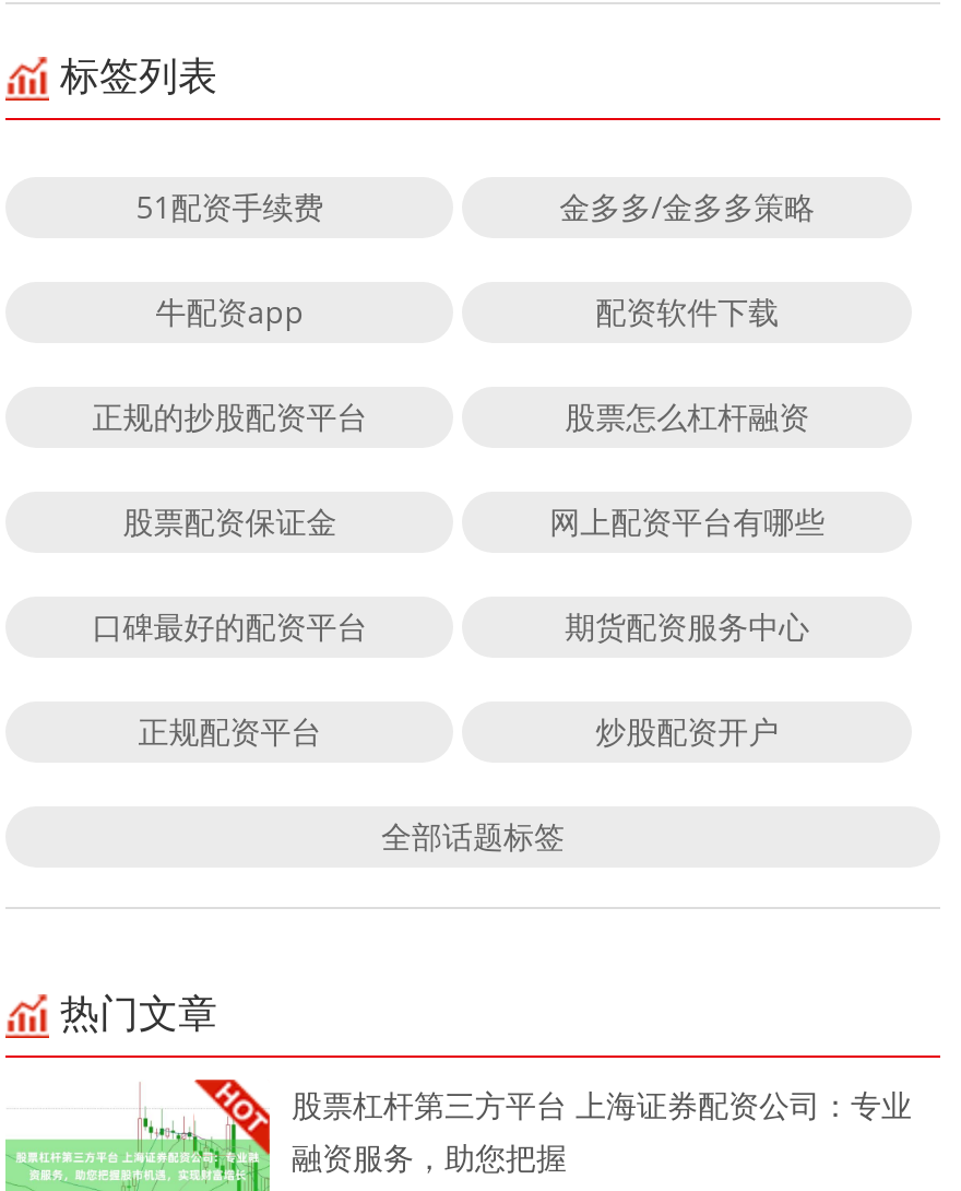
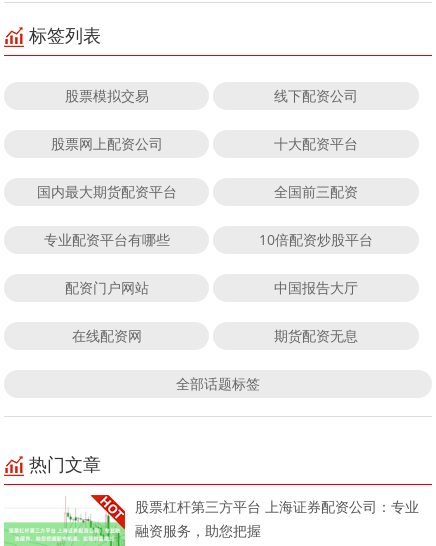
- 51配资手续费
- 金多多/金多多策略
+ 股票模拟交易
+ 线下配资公司

- 牛配资app
- 配资软件下载
+ 股票网上配资公司
+ 十大配资平台

- 正规的抄股配资平台
- 股票怎么杠杆融资
+ 国内最大期货配资平台
+ 全国前三配资

- 股票配资保证金
- 网上配资平台有哪些
+ 专业配资平台有哪些
+ 10倍配资炒股平台

- 口碑最好的配资平台
- 期货配资服务中心
+ 配资门户网站
+ 中国报告大厅

- 正规配资平台
- 炒股配资开户
+ 在线配资网
+ 期货配资无息
